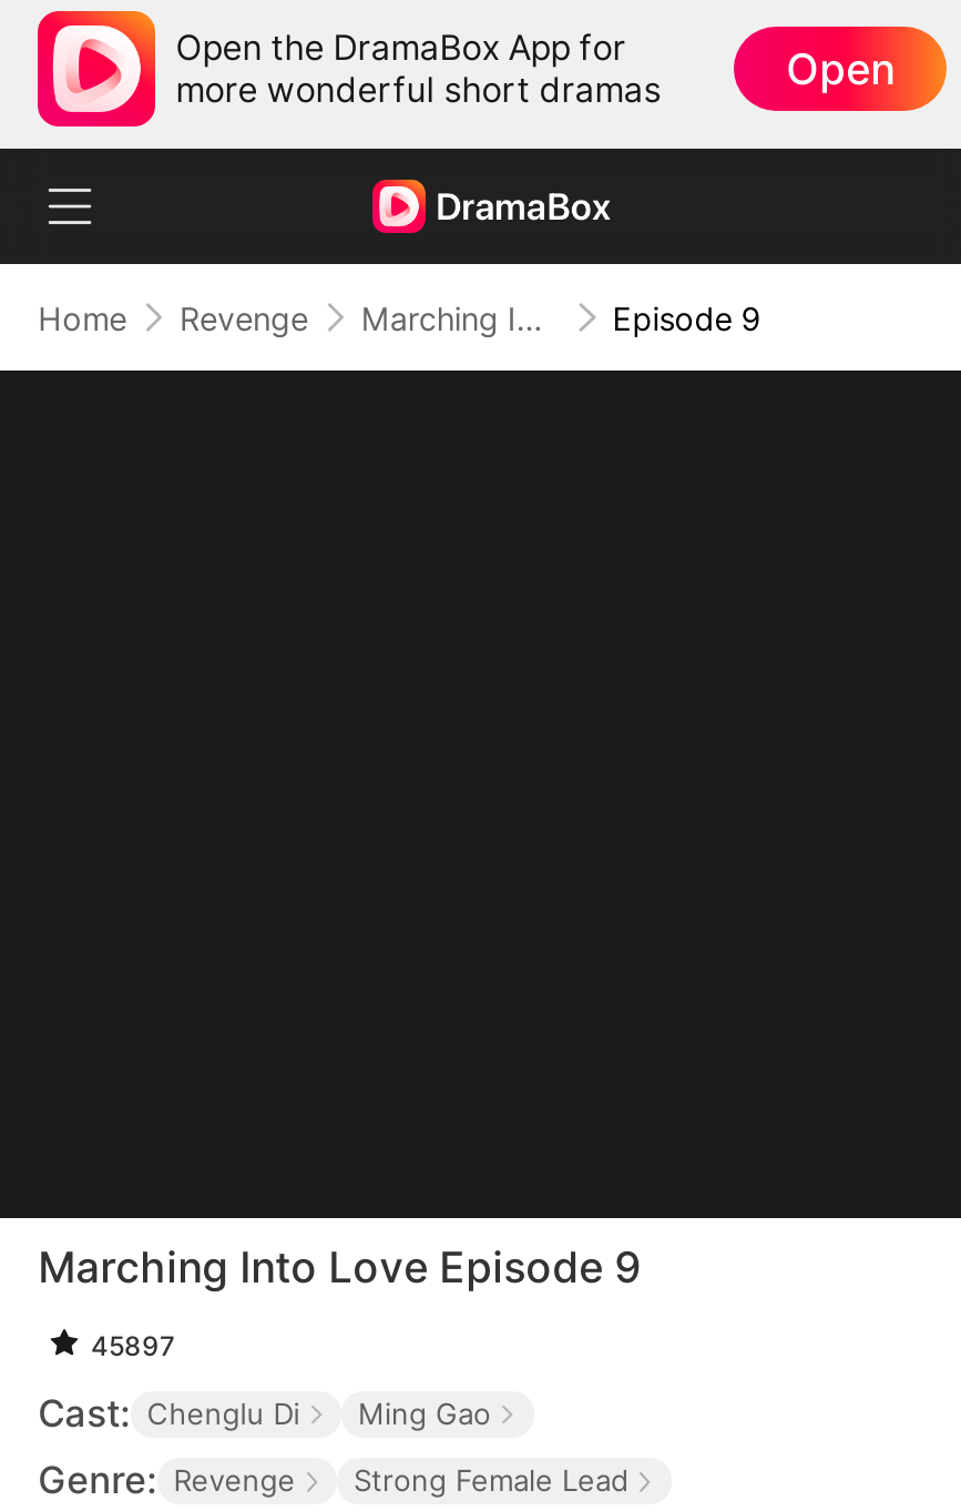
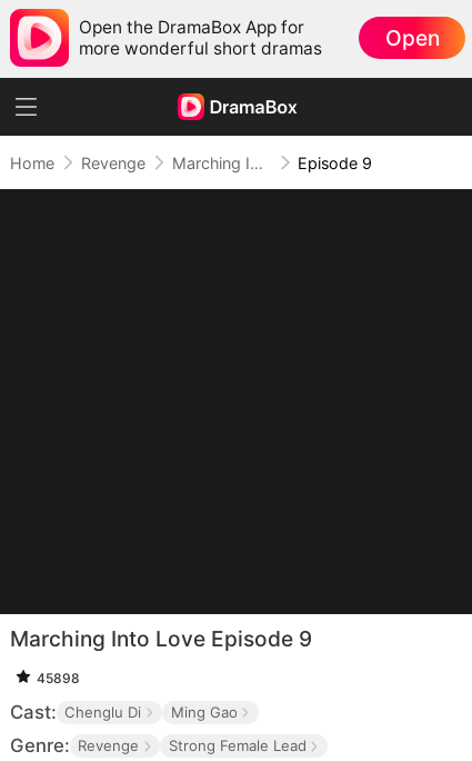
- 45897
+ 45898
